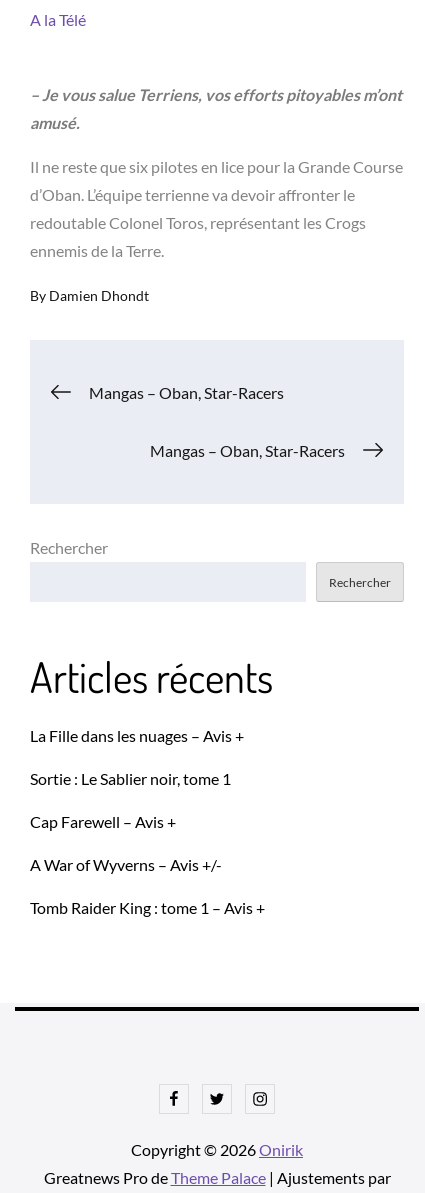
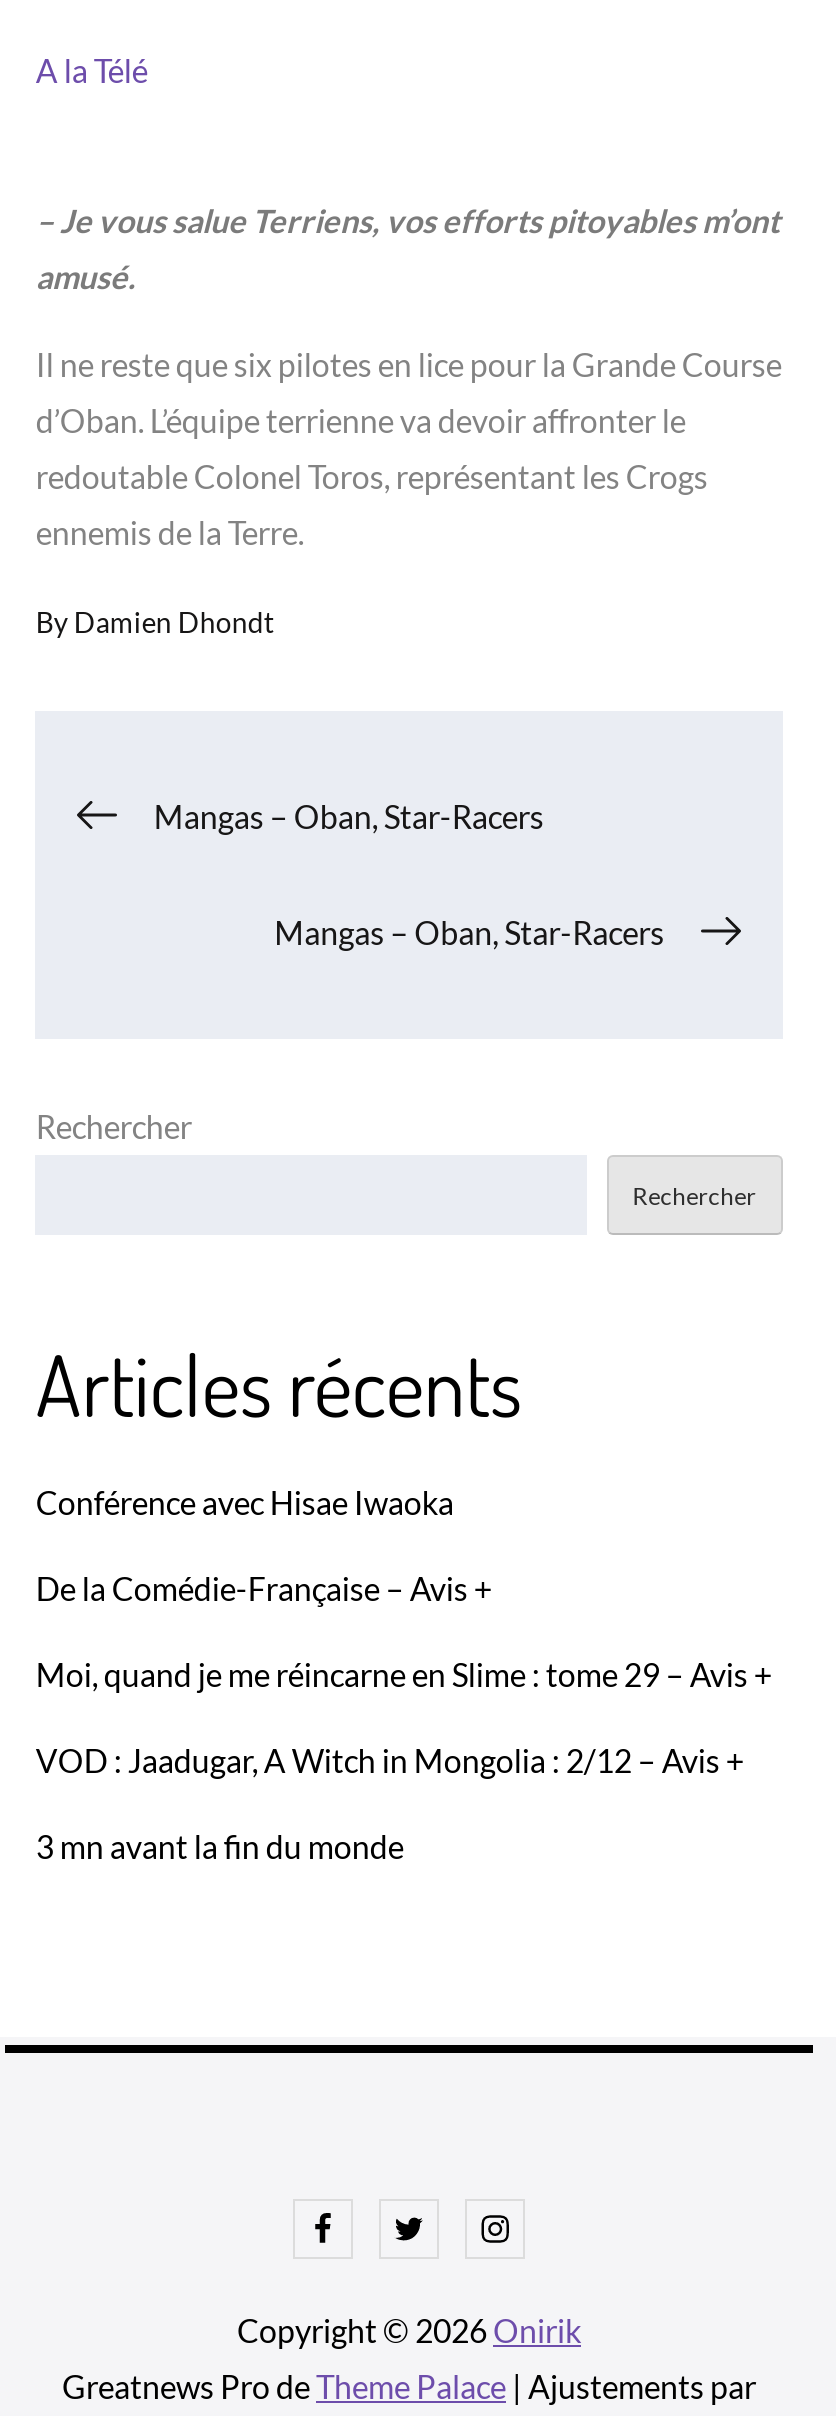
- La Fille dans les nuages – Avis +
+ Conférence avec Hisae Iwaoka

- Sortie : Le Sablier noir, tome 1
+ De la Comédie-Française – Avis +

- Cap Farewell – Avis +
+ Moi, quand je me réincarne en Slime : tome 29 – Avis +

- A War of Wyverns – Avis +/-
+ VOD : Jaadugar, A Witch in Mongolia : 2/12 – Avis +

- Tomb Raider King : tome 1 – Avis +
+ 3 mn avant la fin du monde
